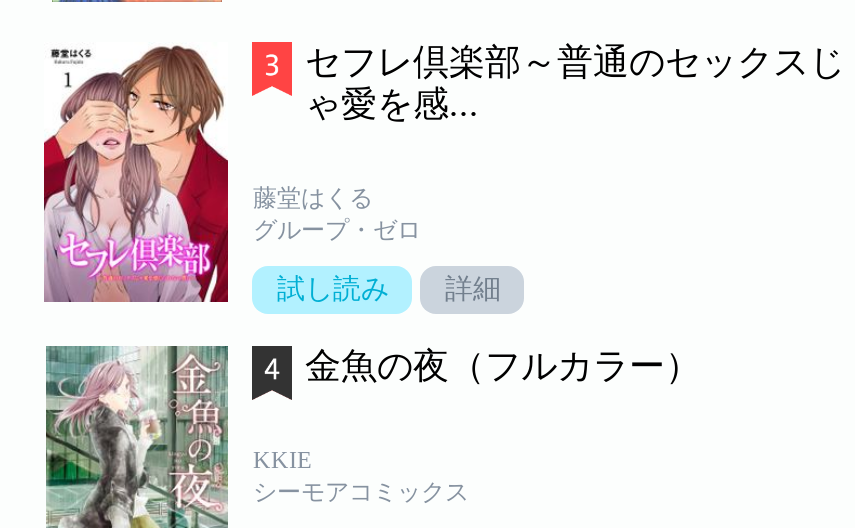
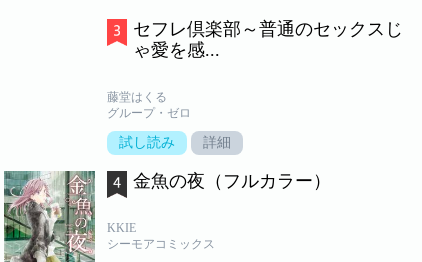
- [image]
